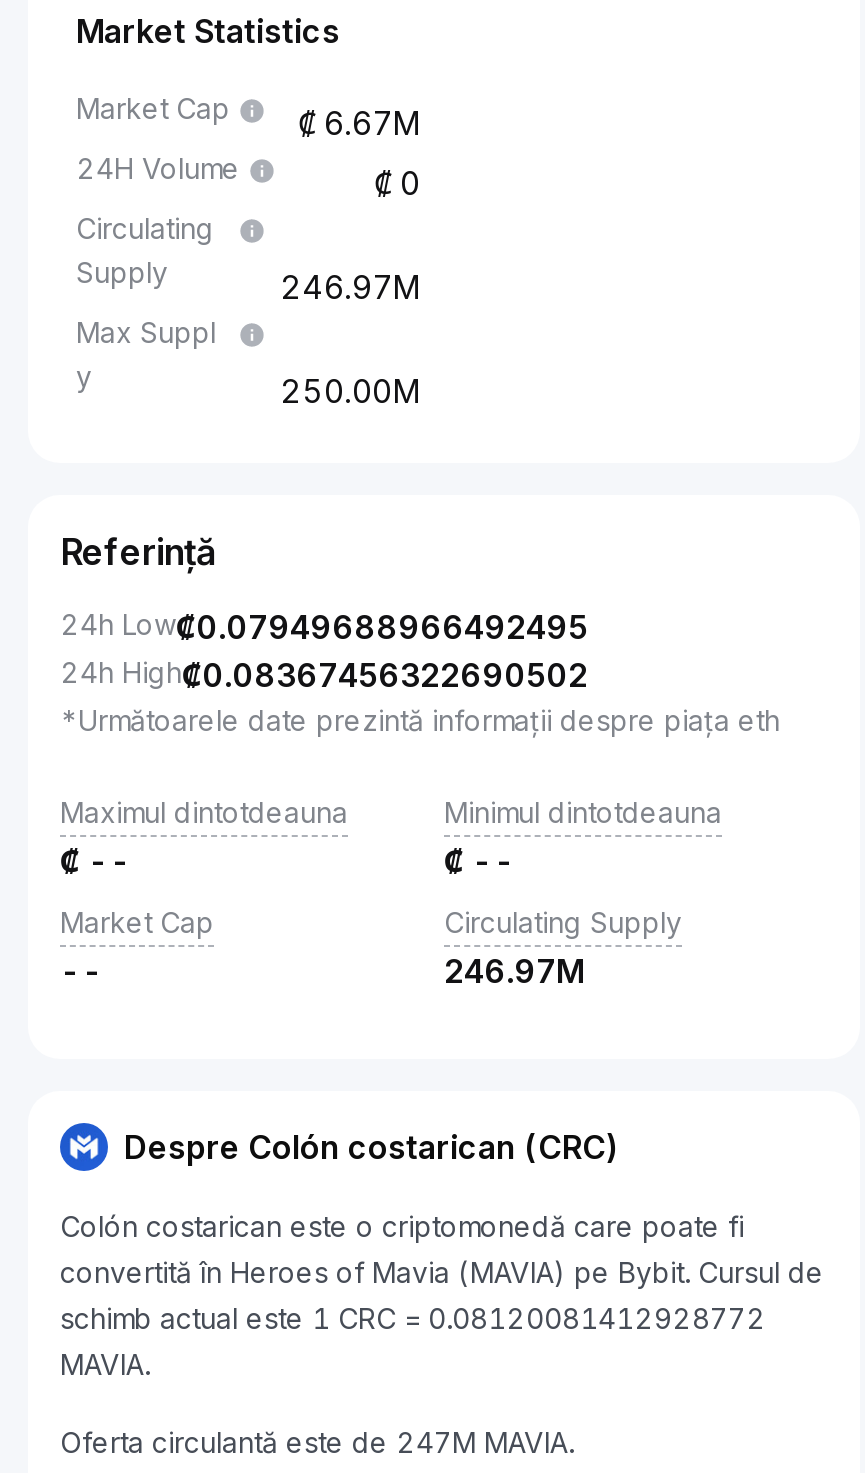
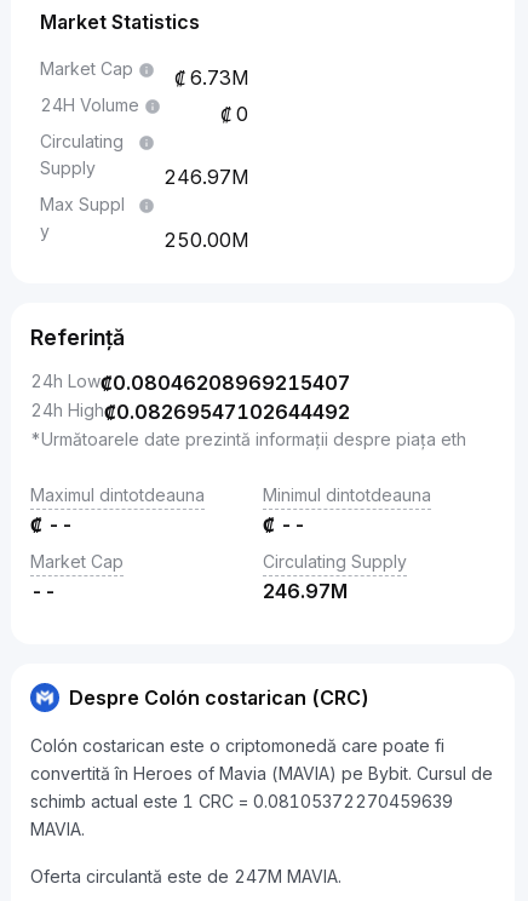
- 6.67M
+ 6.73M

- 24h Low₡0.07949688966492495
+ 24h Low₡0.08046208969215407

- 24h High₡0.08367456322690502
+ 24h High₡0.08269547102644492

- schimb actual este 1 CRC = 0.08120081412928772
+ schimb actual este 1 CRC = 0.08105372270459639
